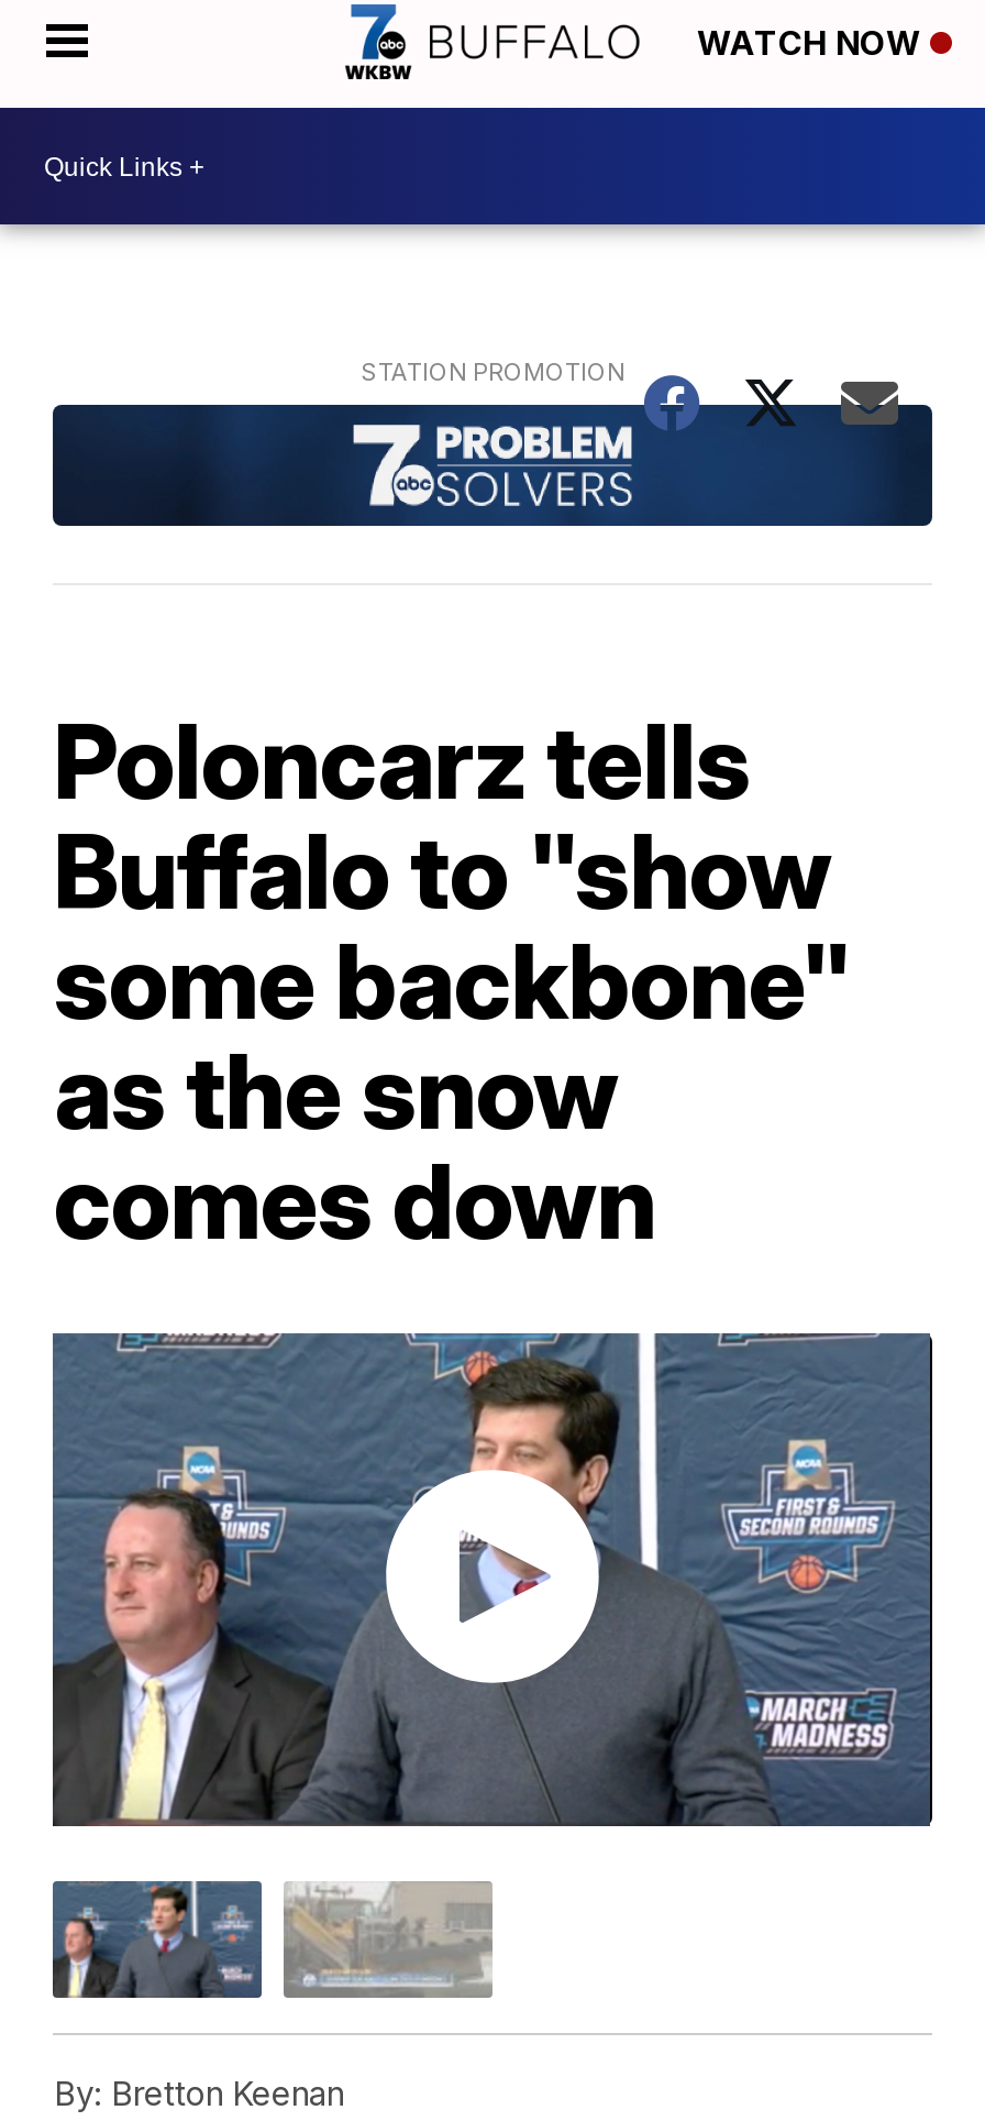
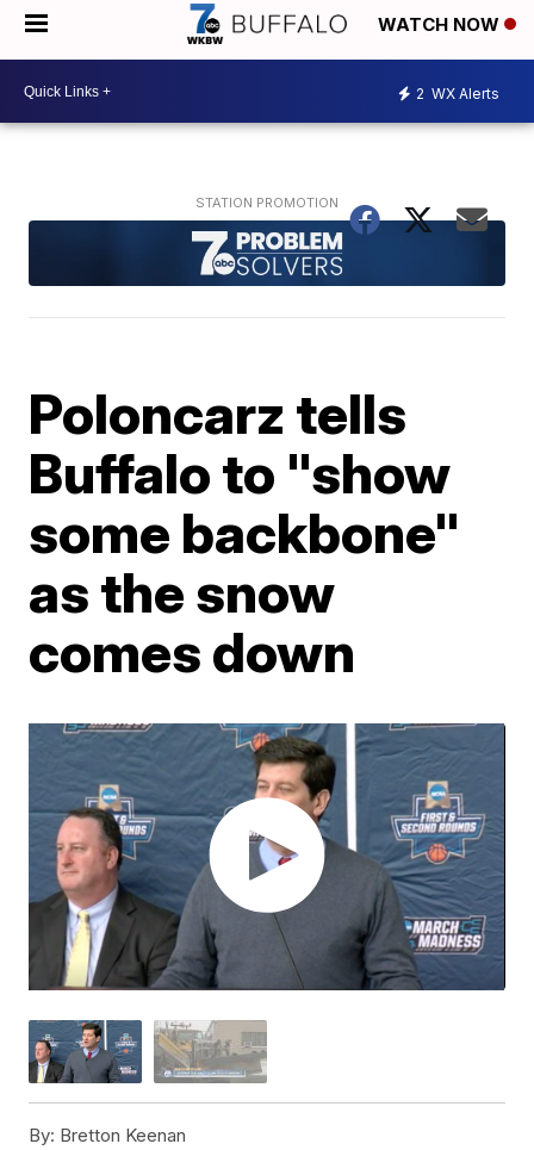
+ 2 WX Alerts
